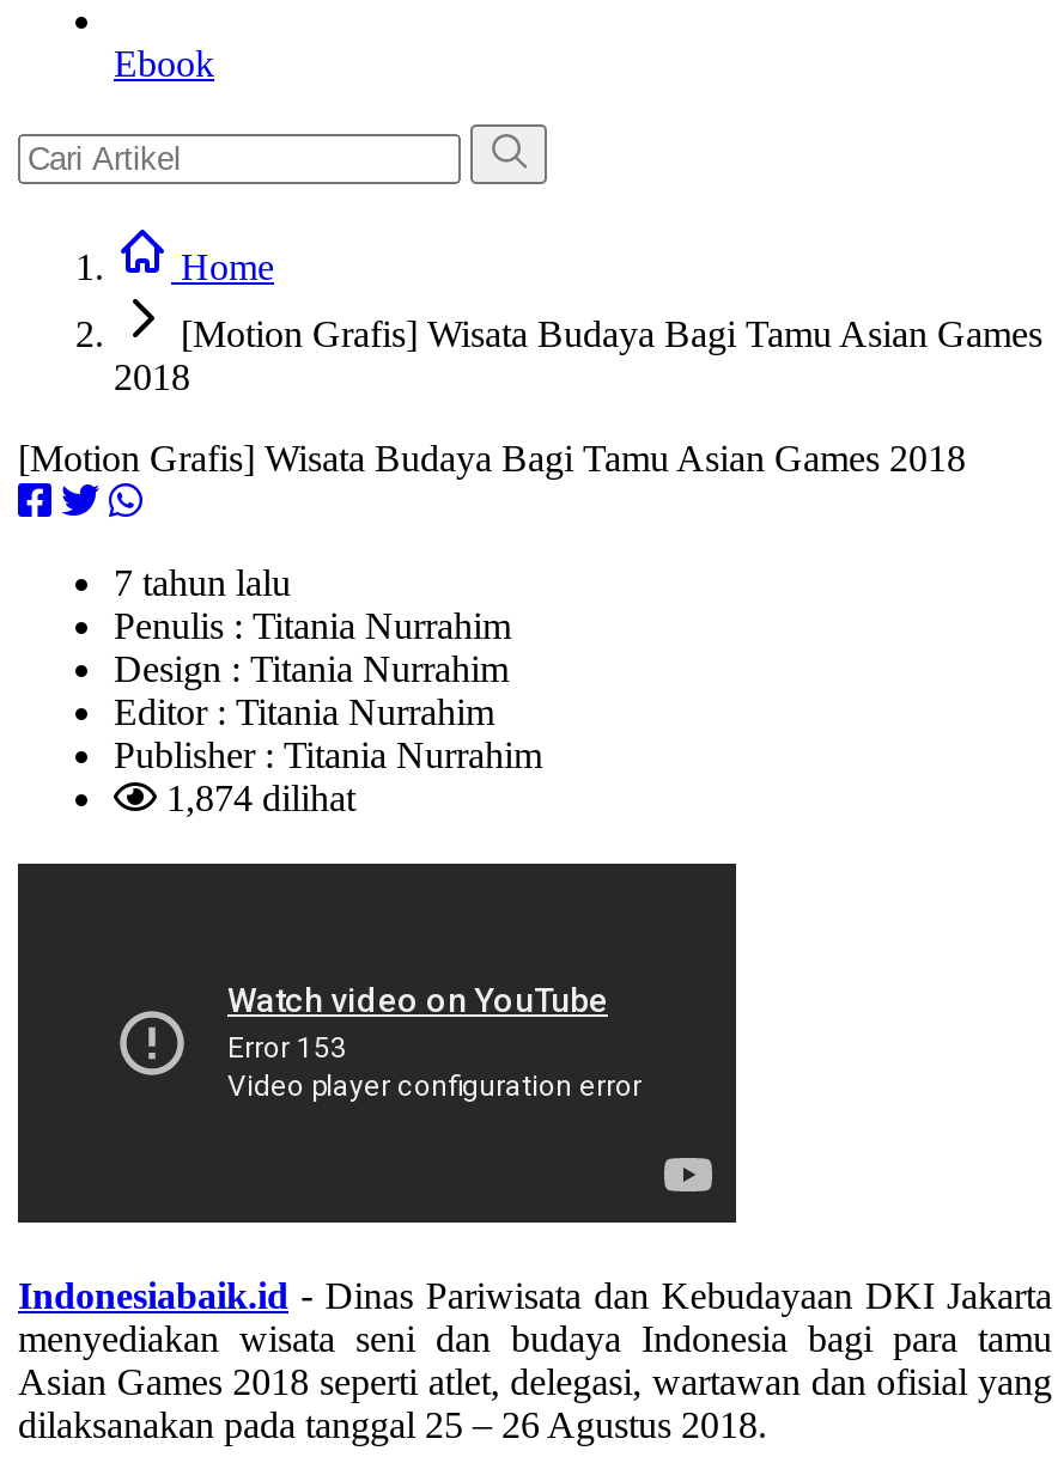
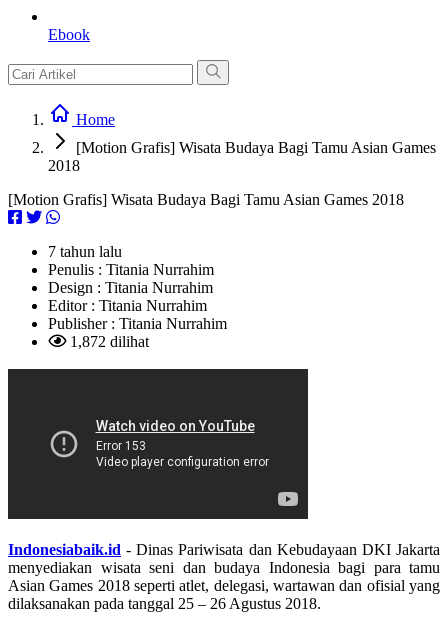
- 1,874 dilihat
+ 1,872 dilihat
